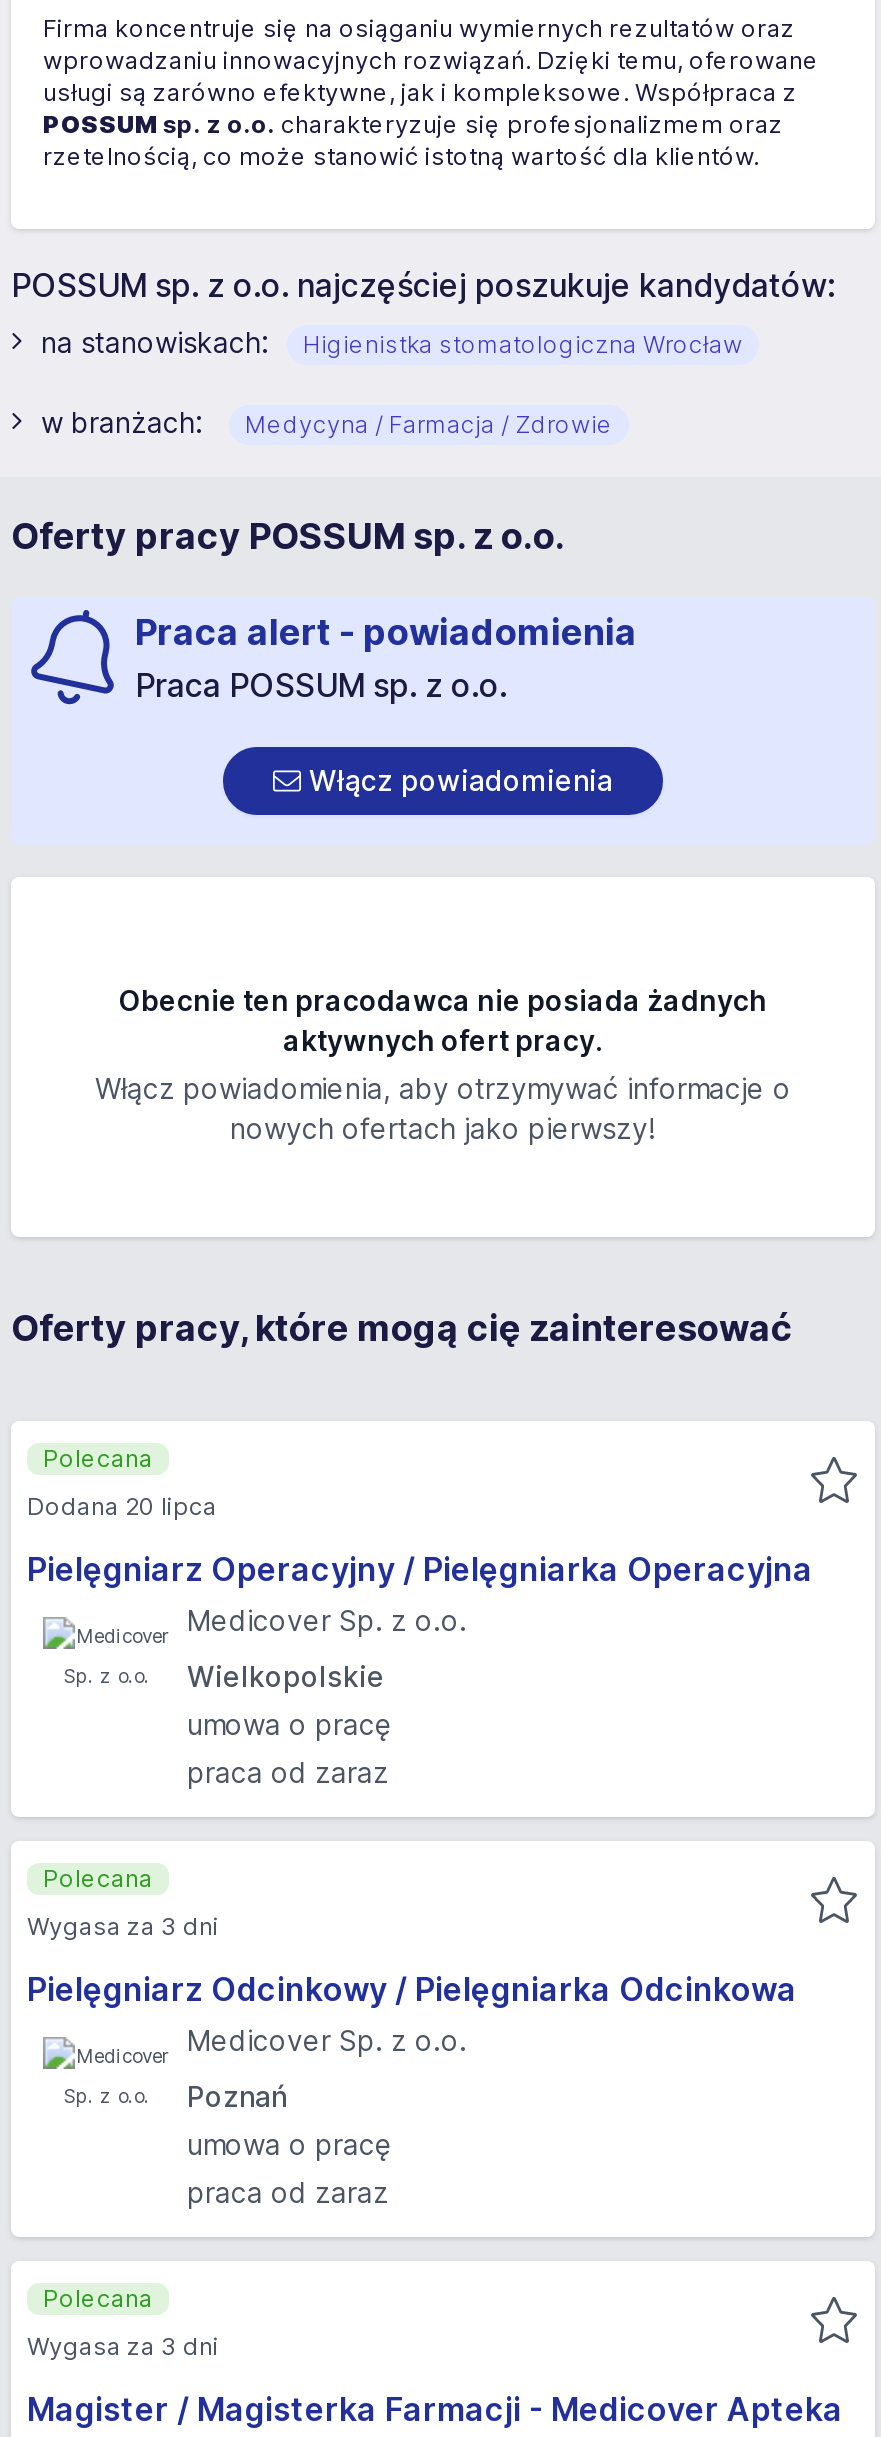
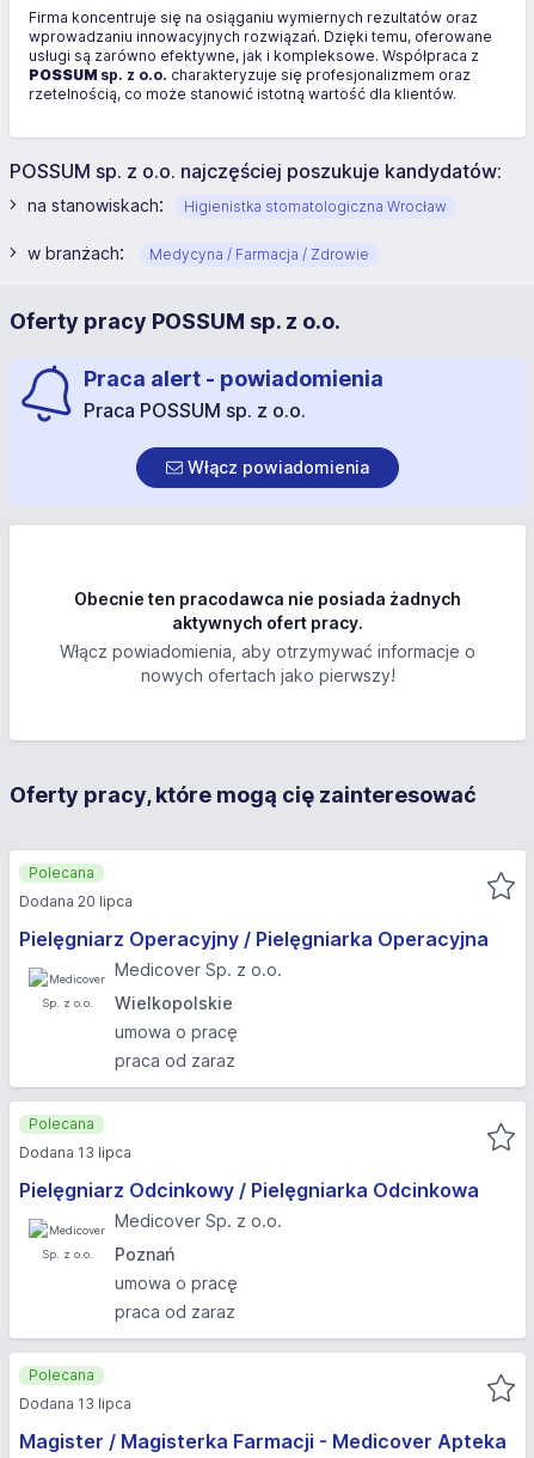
- Wygasa za 3 dni
+ Dodana 13 lipca

- Wygasa za 3 dni
+ Dodana 13 lipca
